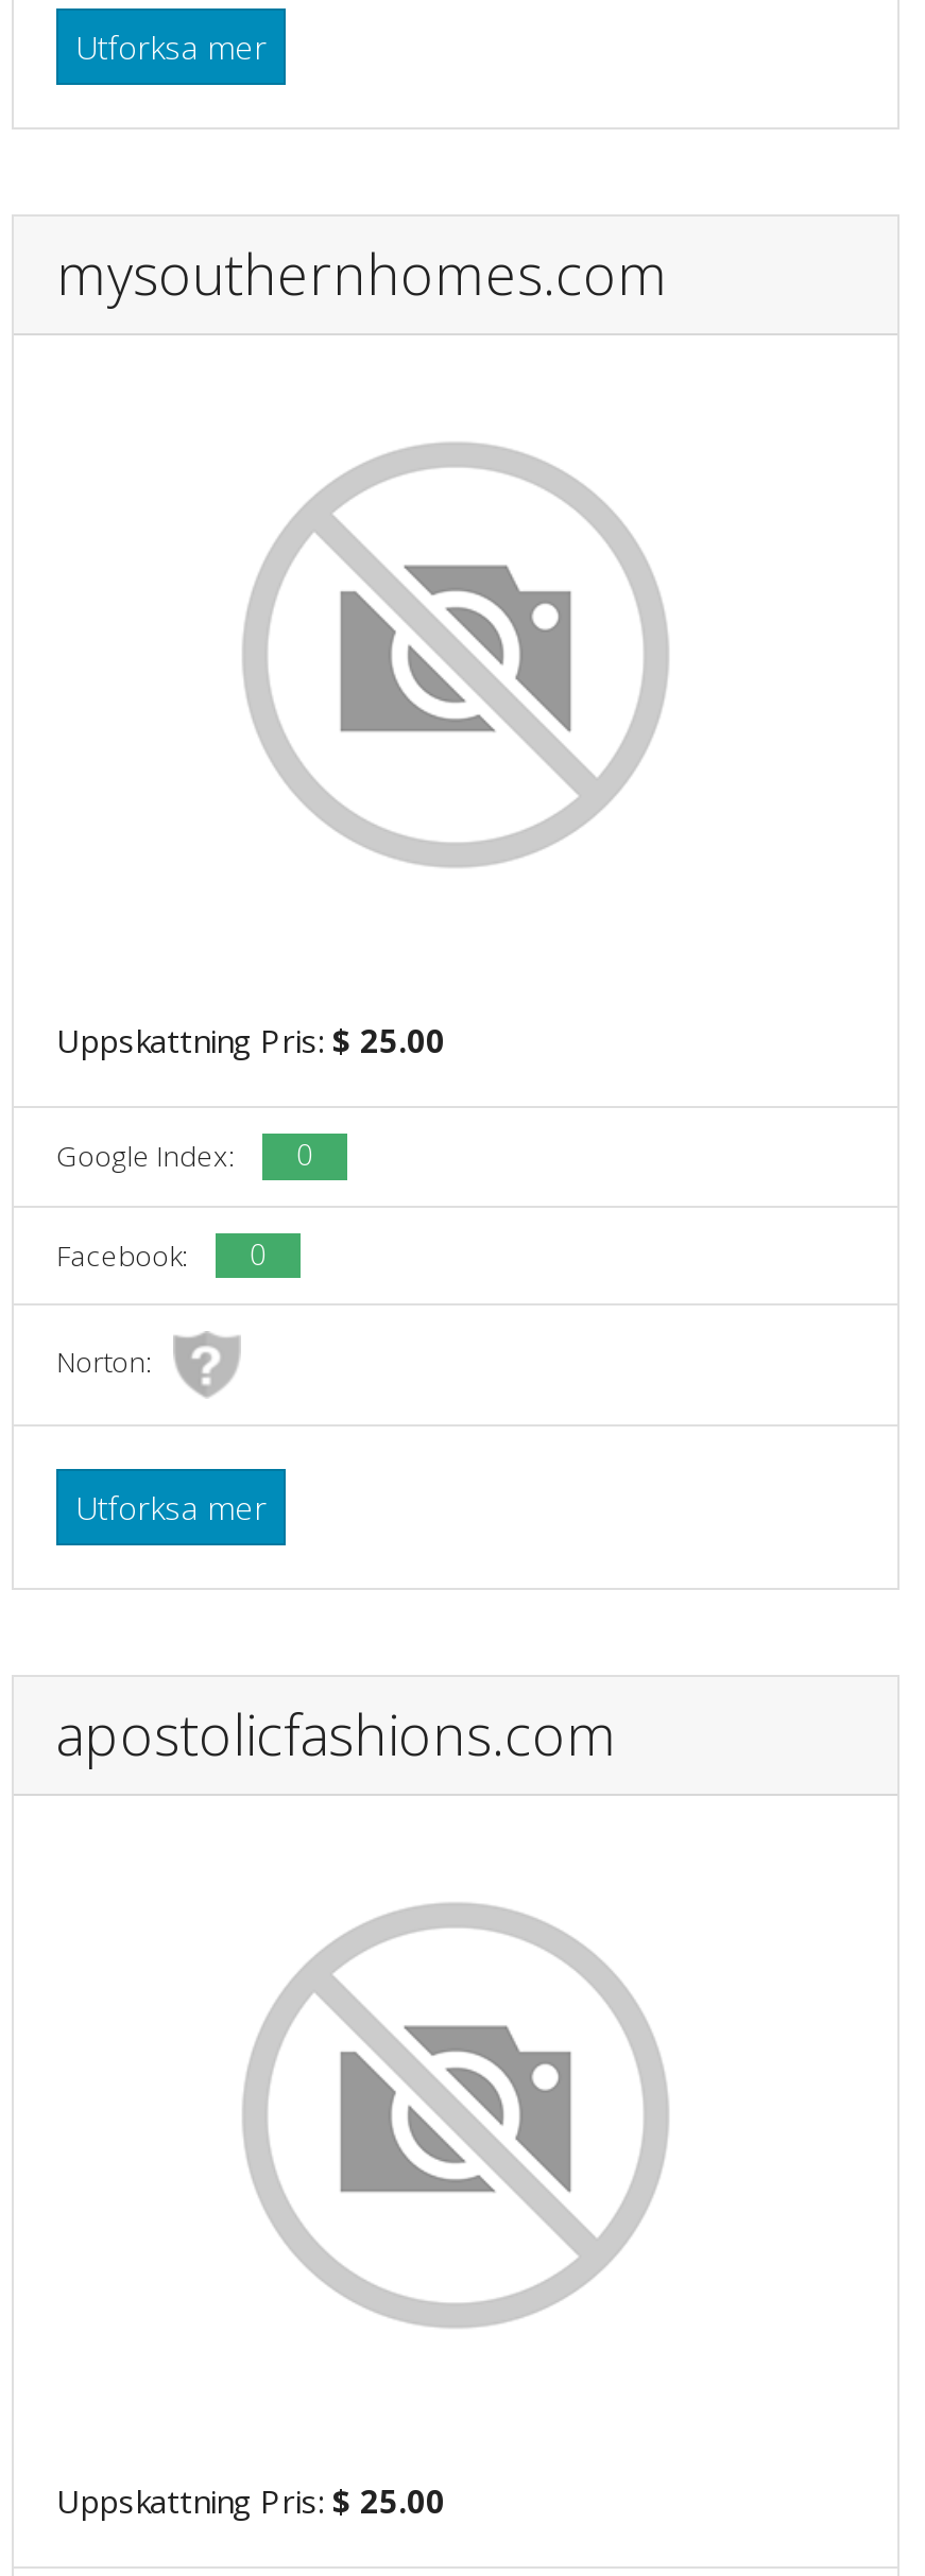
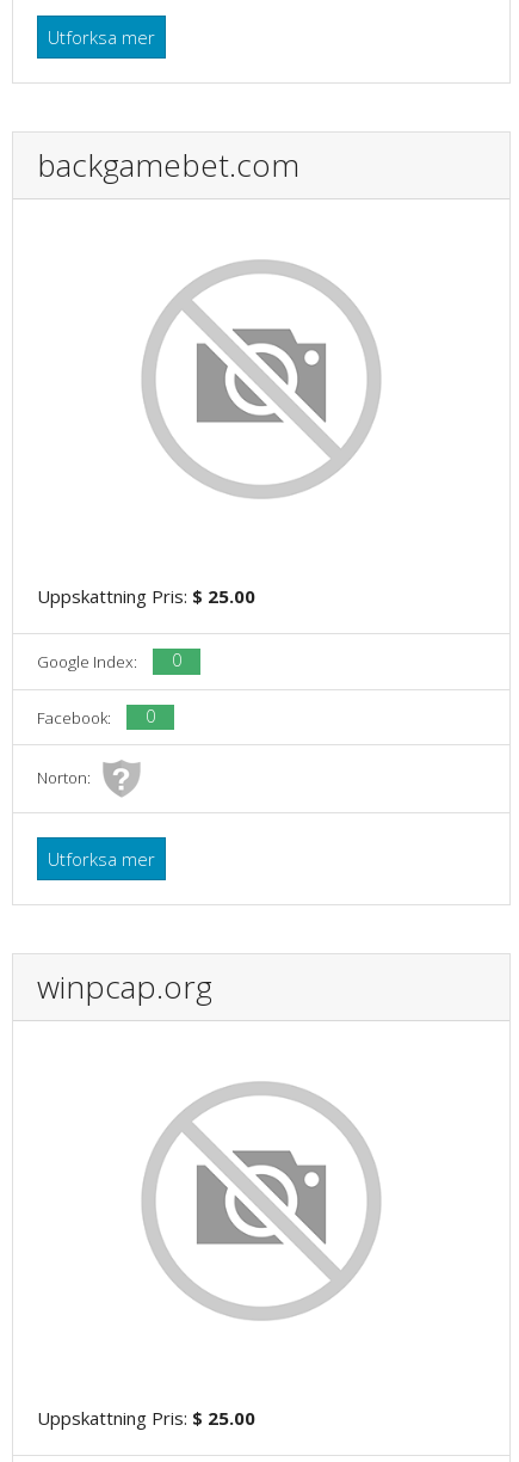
- mysouthernhomes.com
+ backgamebet.com

- apostolicfashions.com
+ winpcap.org
